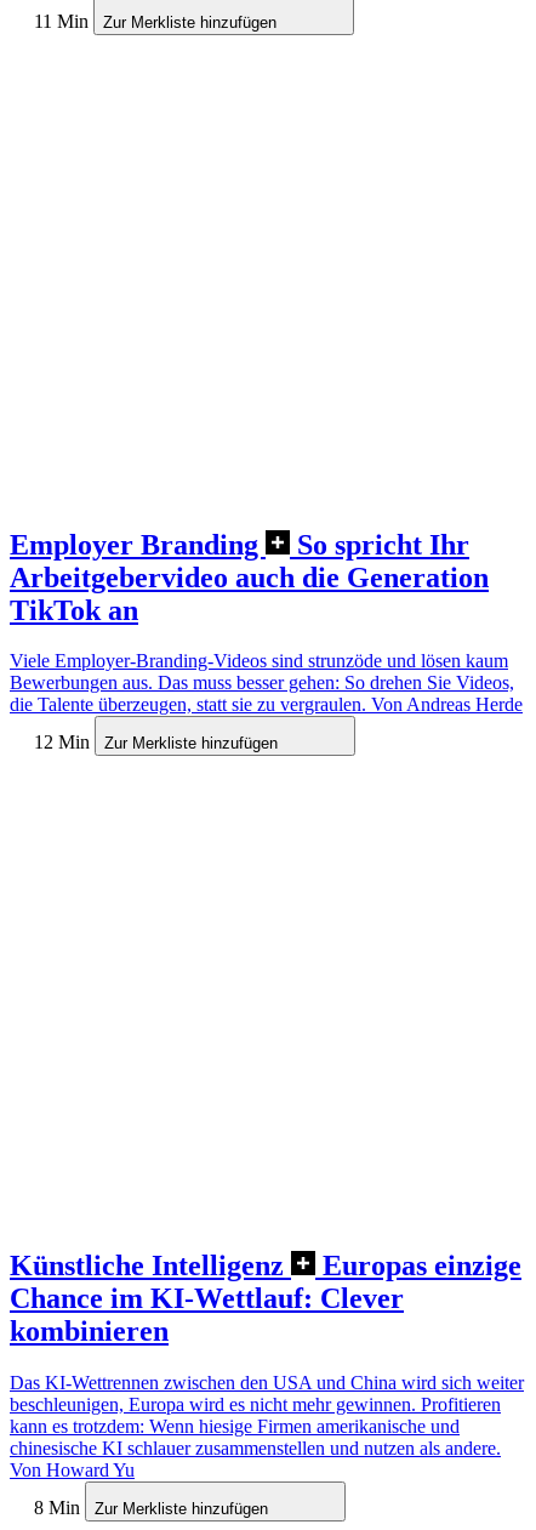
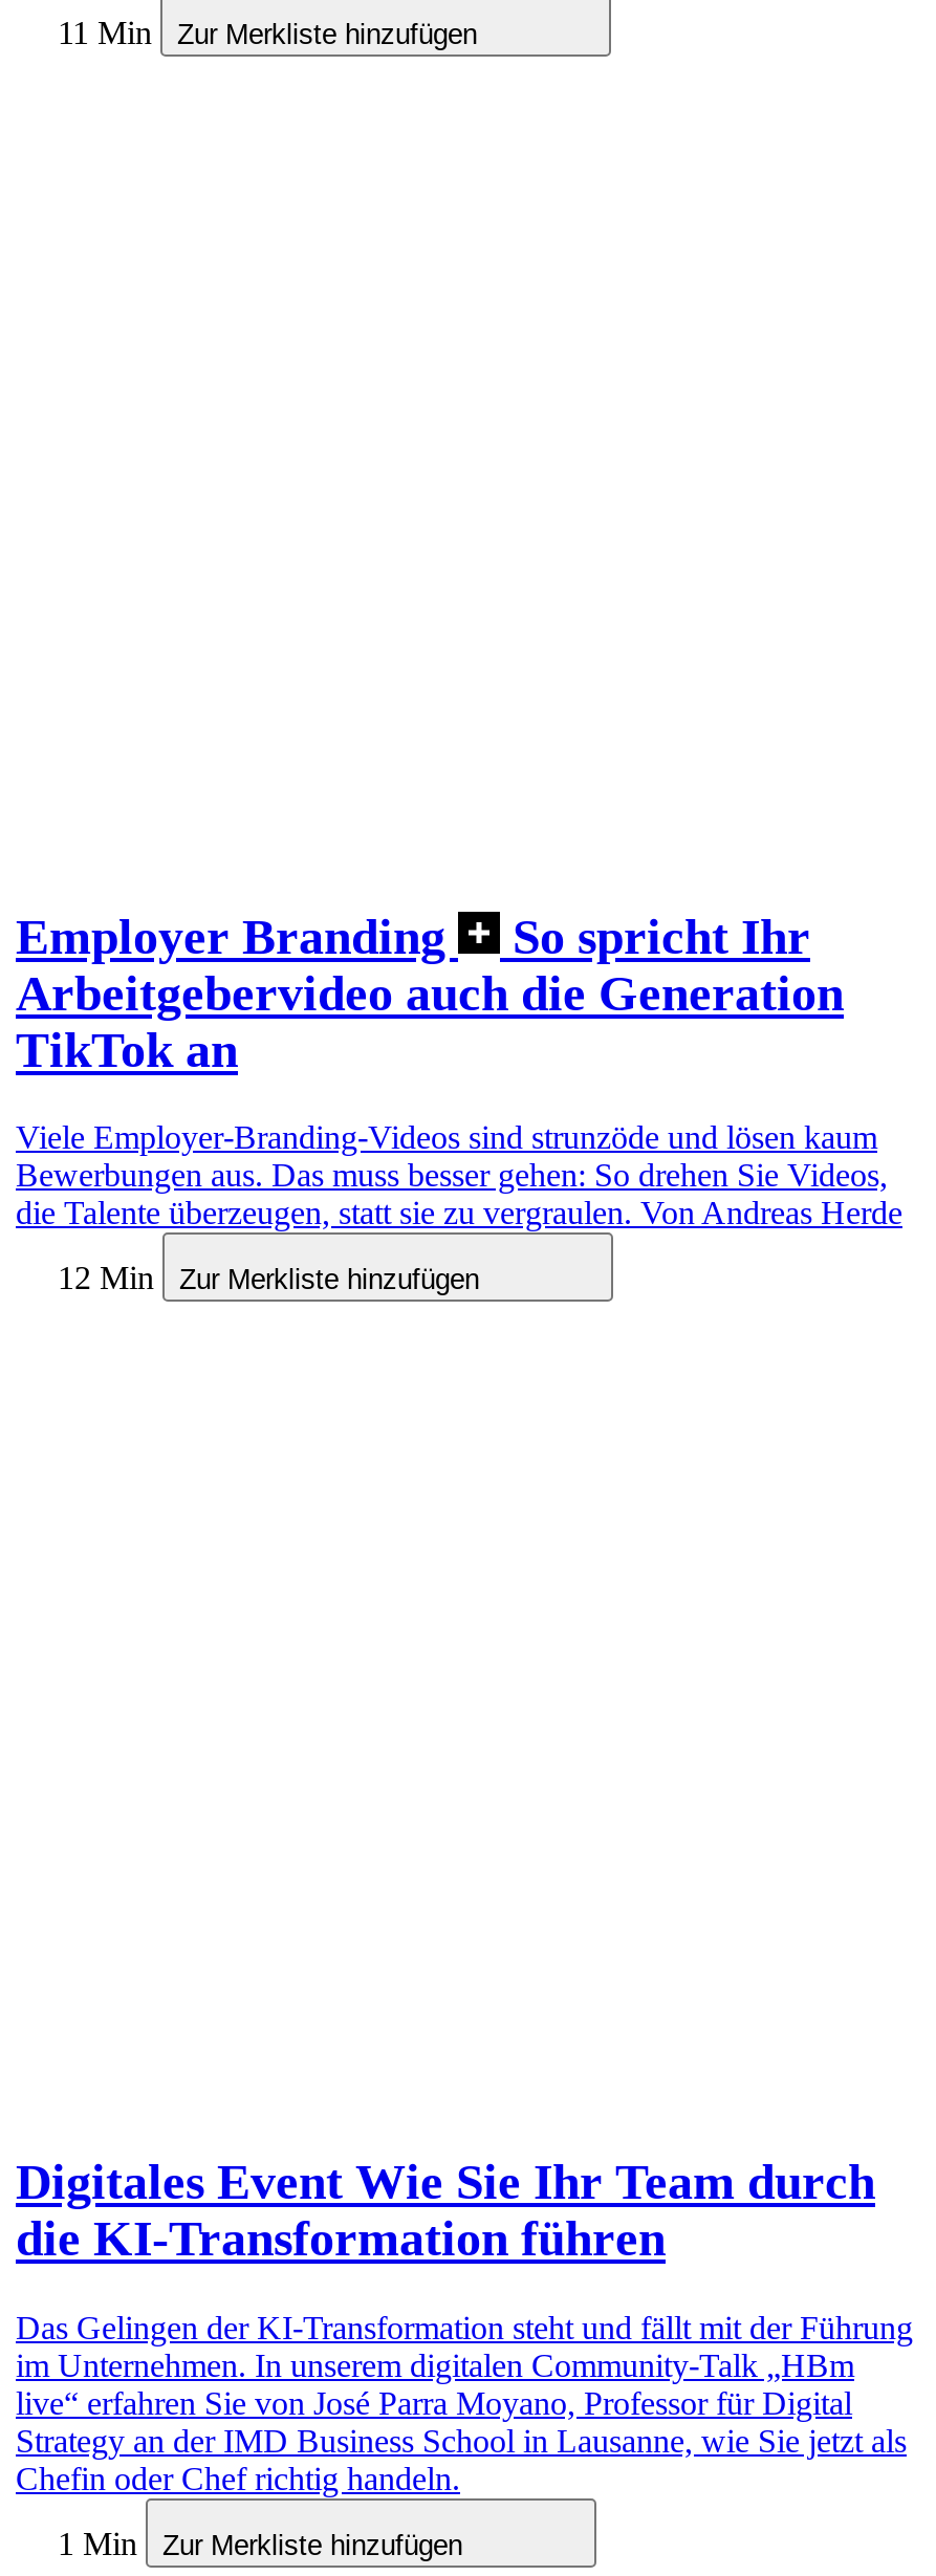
- Künstliche Intelligenz
- Europas einzige
- Chance im KI-Wettlauf: Clever
- kombinieren
+ Digitales Event Wie Sie Ihr Team durch
+ die KI-Transformation führen

- Das KI-Wettrennen zwischen den USA und China wird sich weiter
- beschleunigen, Europa wird es nicht mehr gewinnen. Profitieren
- kann es trotzdem: Wenn hiesige Firmen amerikanische und
- chinesische KI schlauer zusammenstellen und nutzen als andere.
- Von Howard Yu
+ Das Gelingen der KI-Transformation steht und fällt mit der Führung
+ im Unternehmen. In unserem digitalen Community-Talk „HBm
+ live“ erfahren Sie von José Parra Moyano, Professor für Digital
+ Strategy an der IMD Business School in Lausanne, wie Sie jetzt als
+ Chefin oder Chef richtig handeln.

- 8 Min Zur Merkliste hinzufügen
+ 1 Min Zur Merkliste hinzufügen
